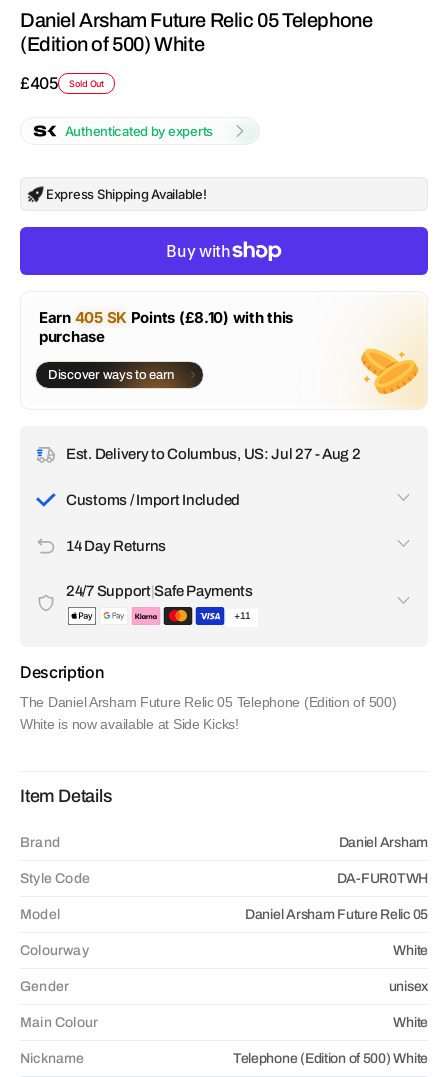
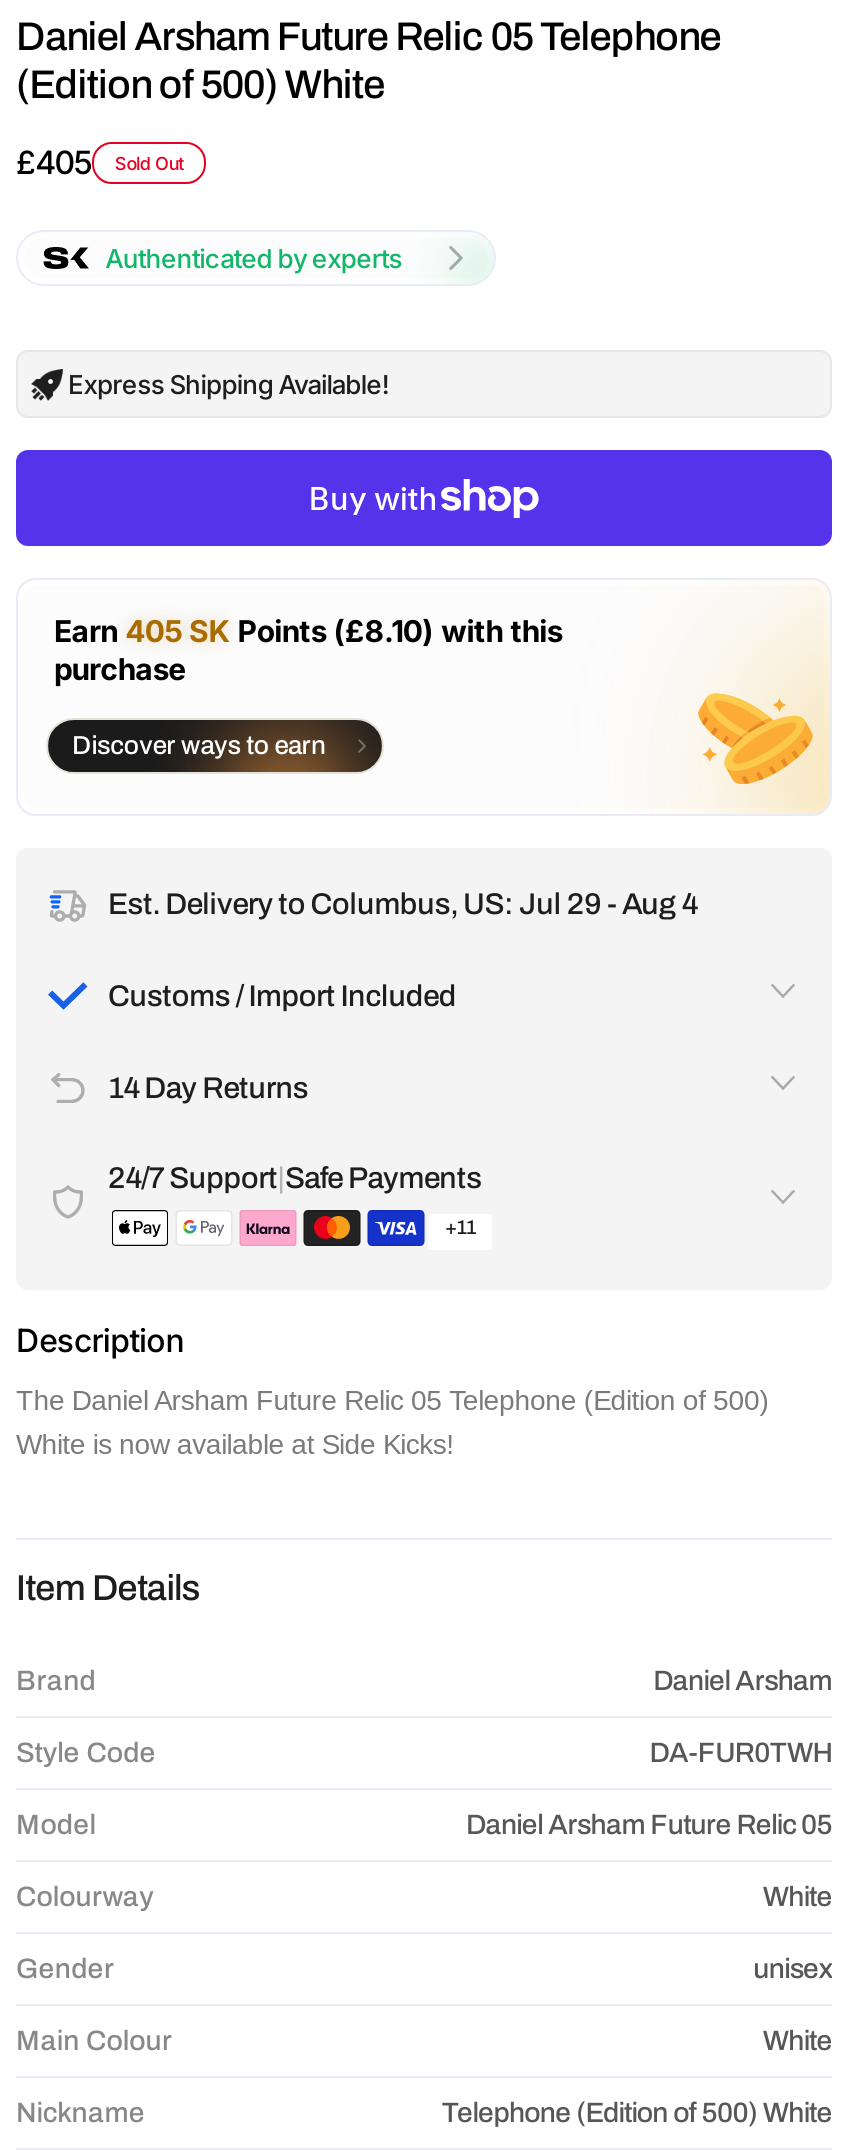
- Est. Delivery to Columbus, US: Jul 27 - Aug 2
+ Est. Delivery to Columbus, US: Jul 29 - Aug 4
